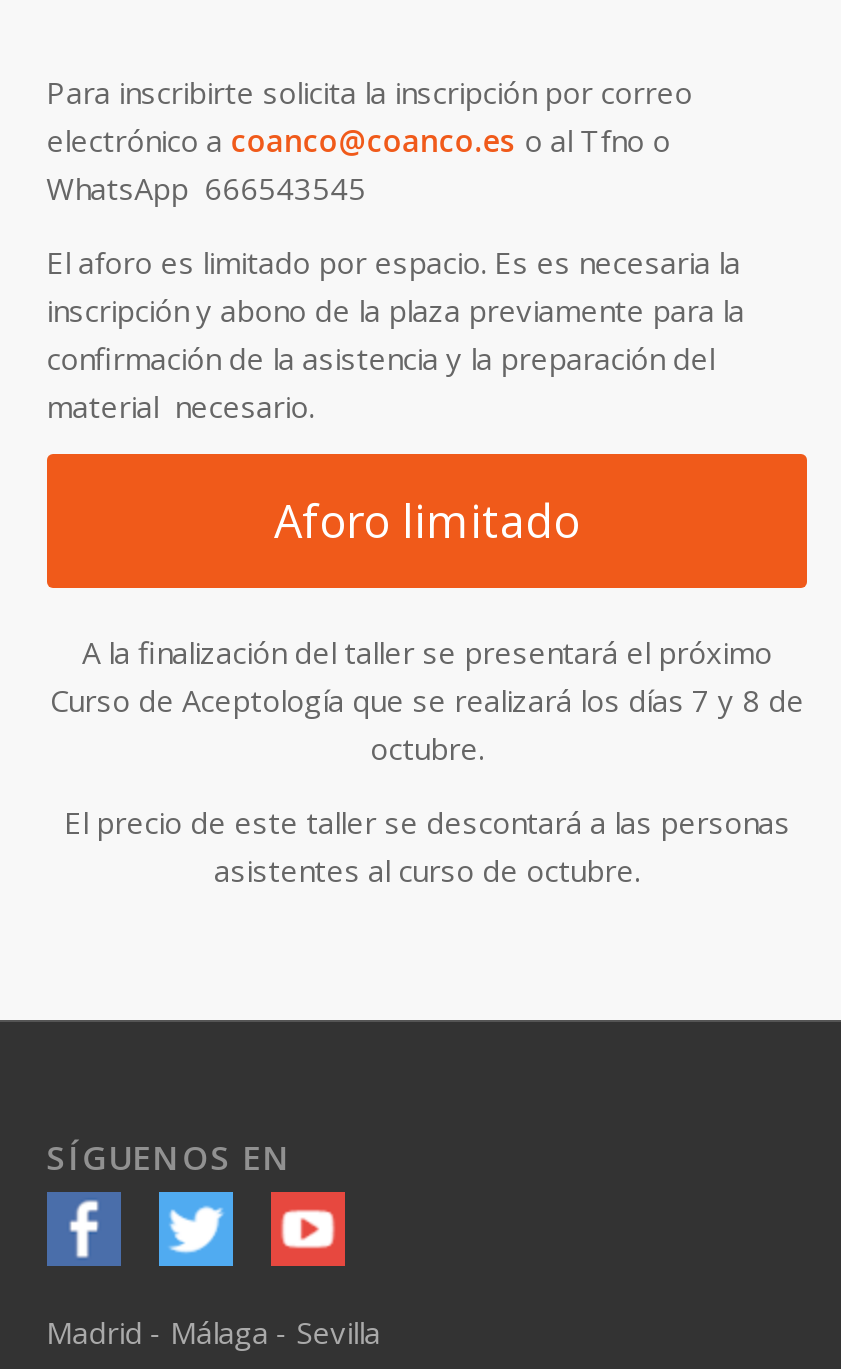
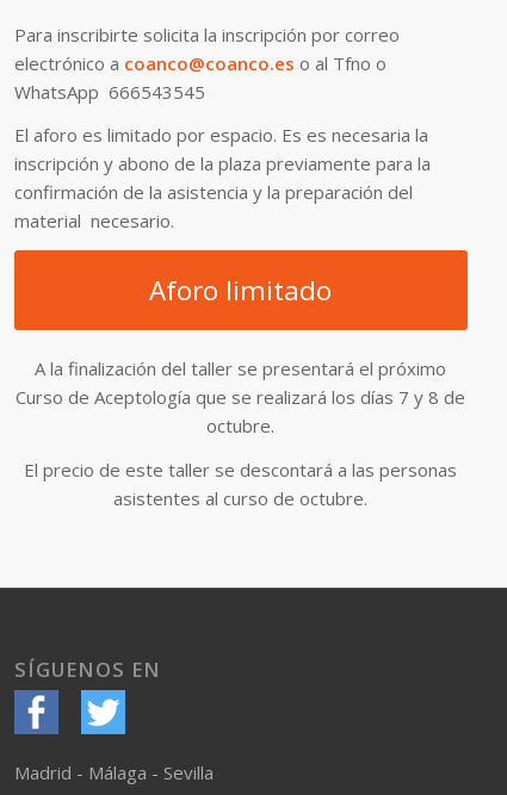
- [image]
